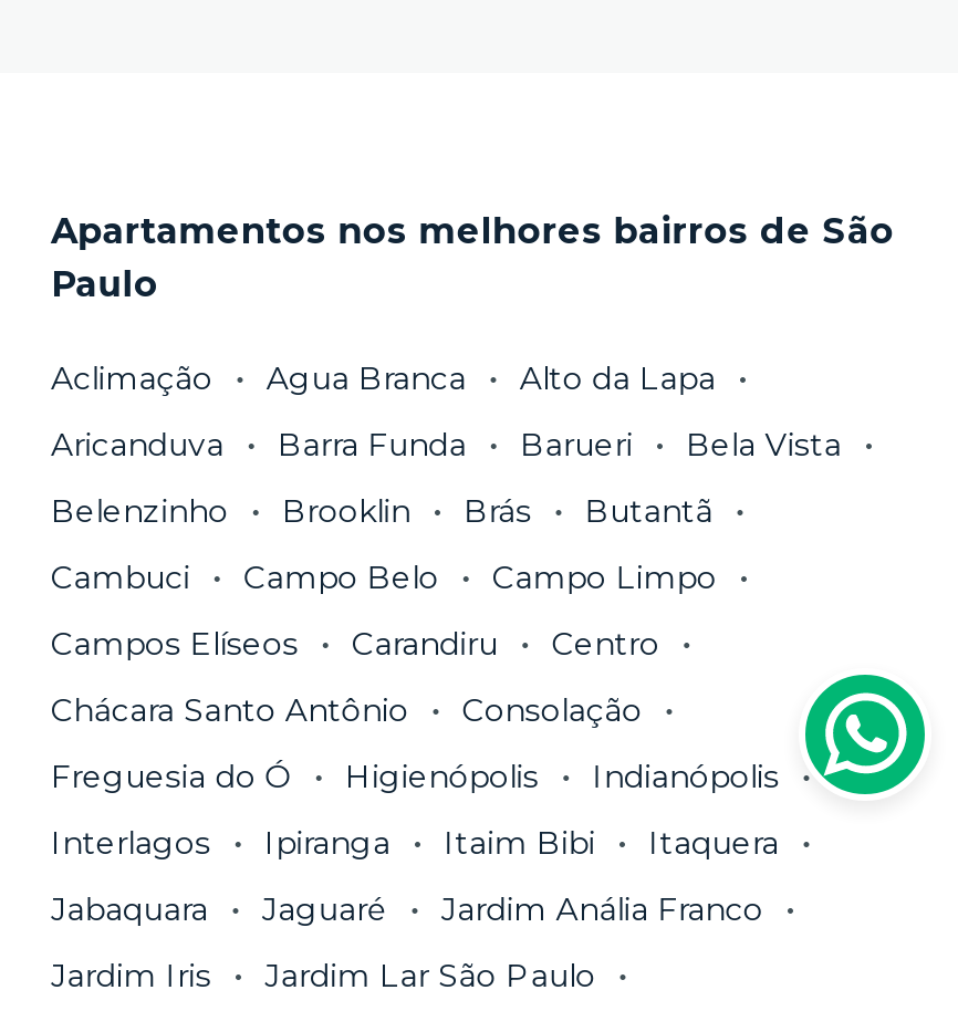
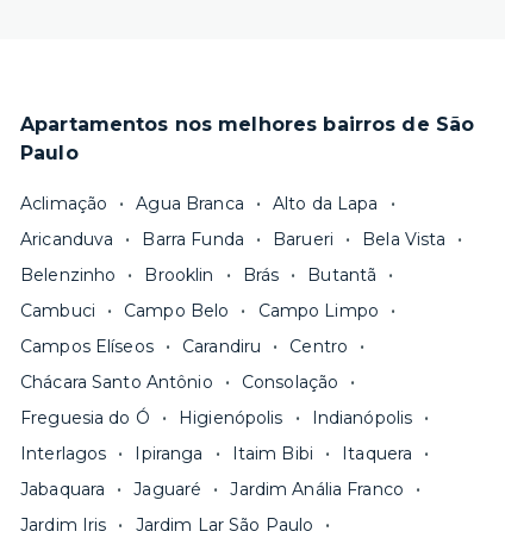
- [image]
